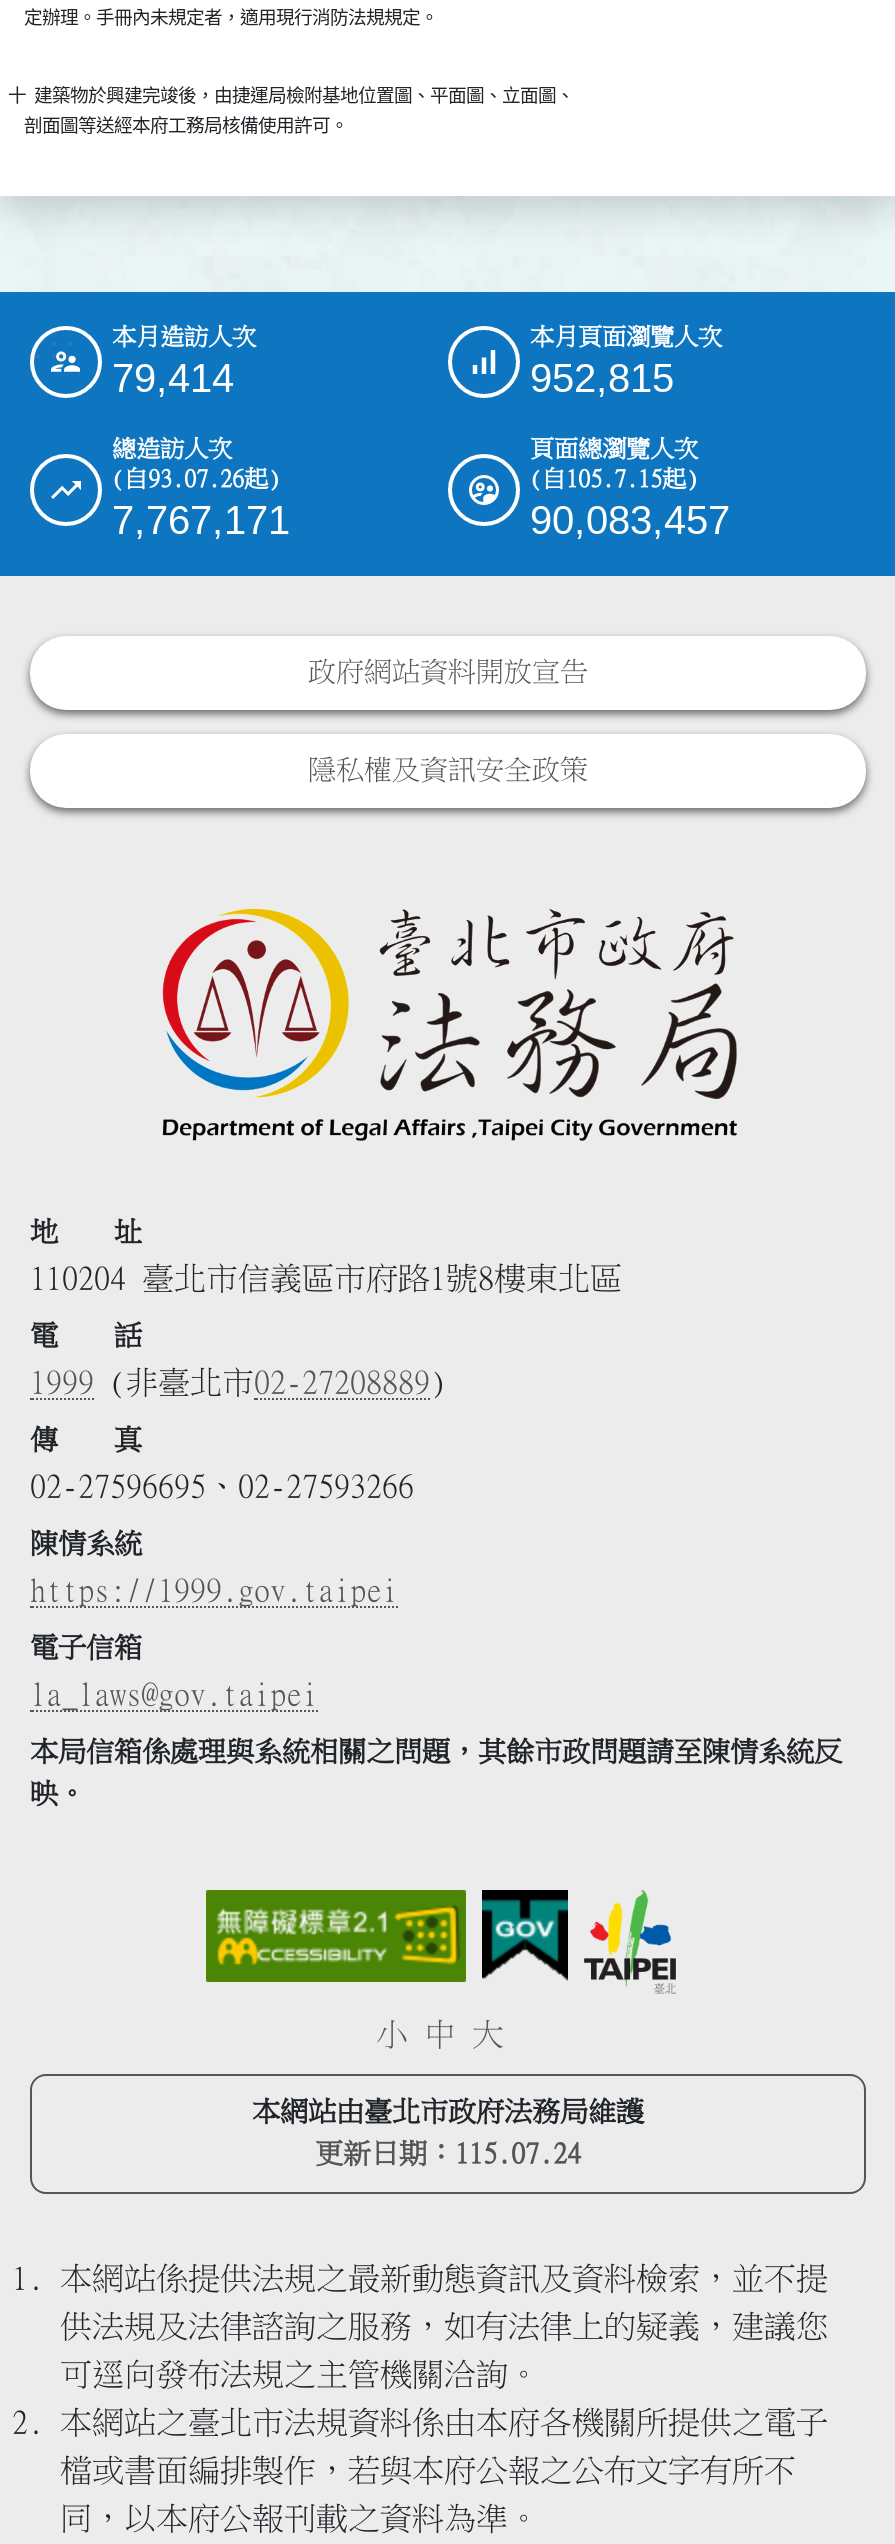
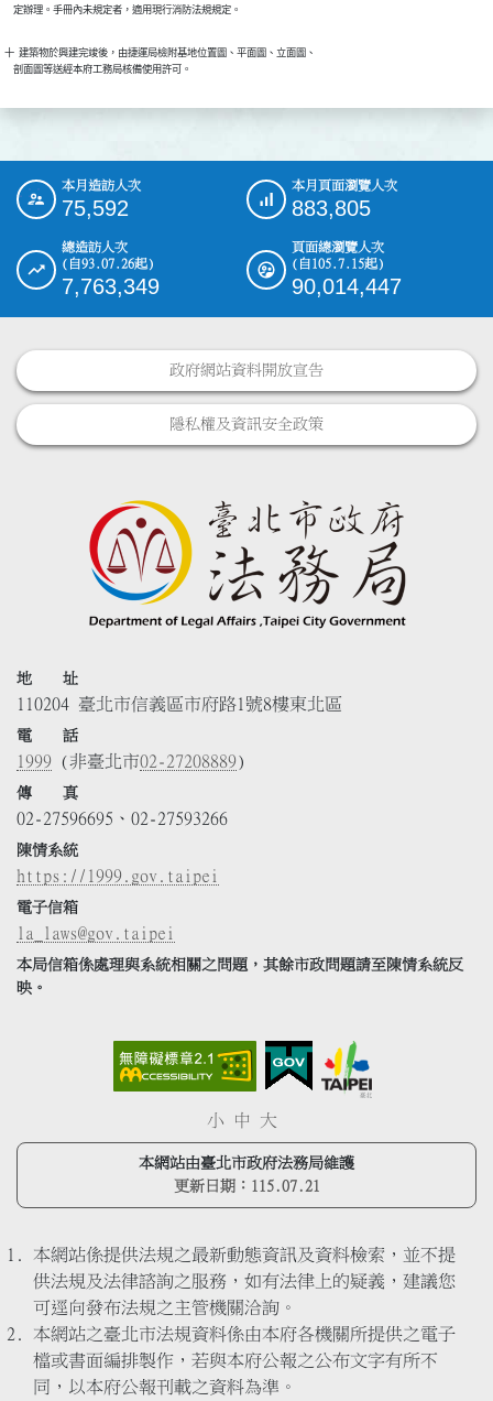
- 79,414
+ 75,592

- 952,815
+ 883,805

- 7,767,171
+ 7,763,349

- 90,083,457
+ 90,014,447

- 更新日期：115.07.24
+ 更新日期：115.07.21
